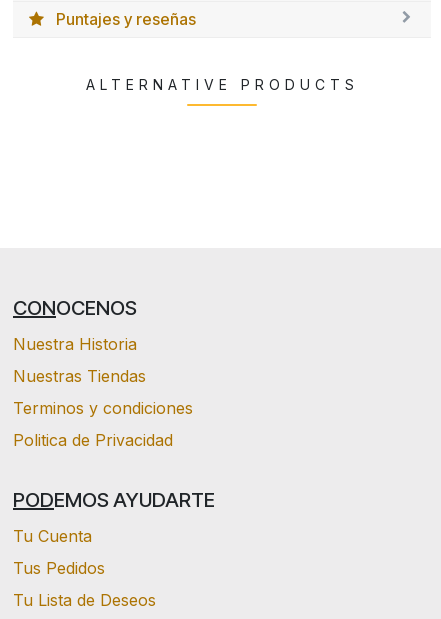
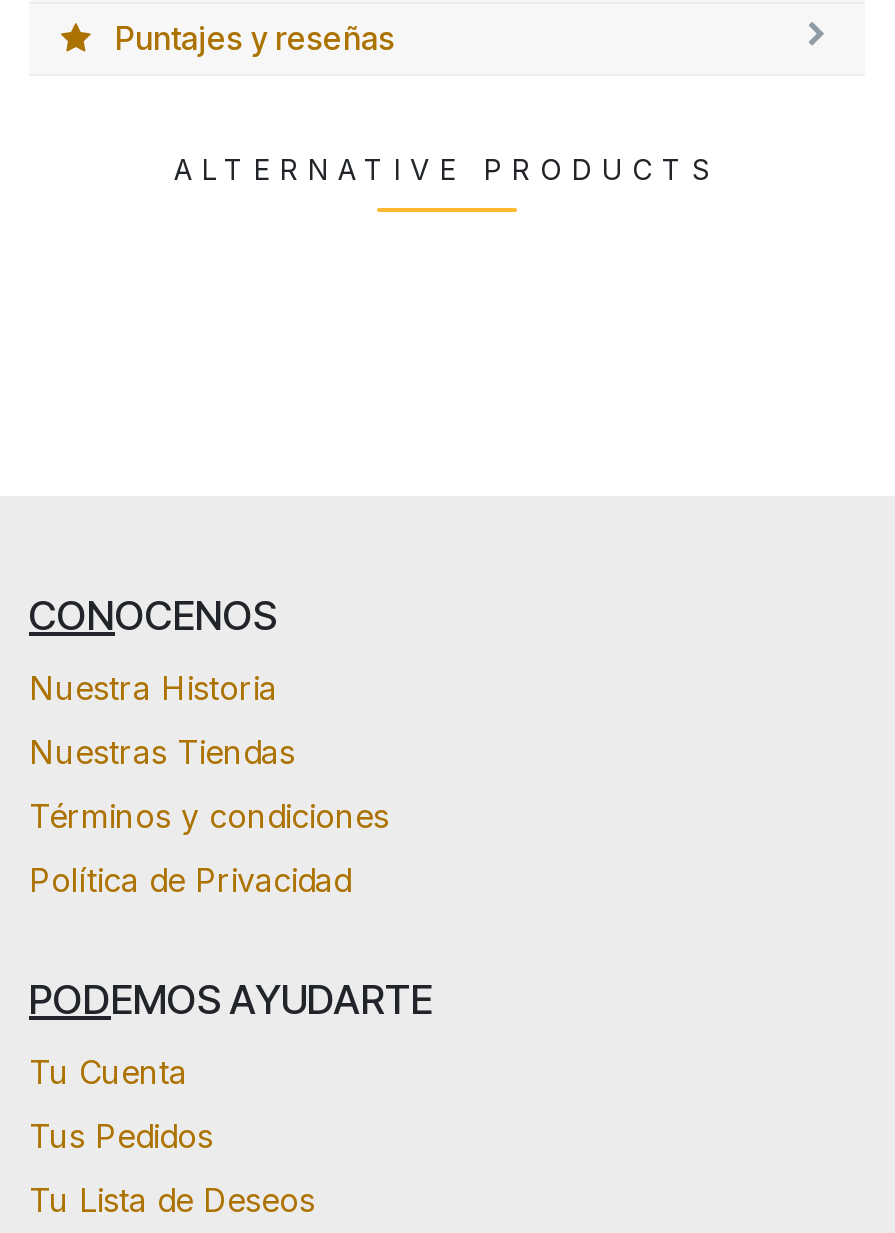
- Terminos y condiciones
+ Términos y condiciones

- Politica de Privacidad
+ Política de Privacidad
